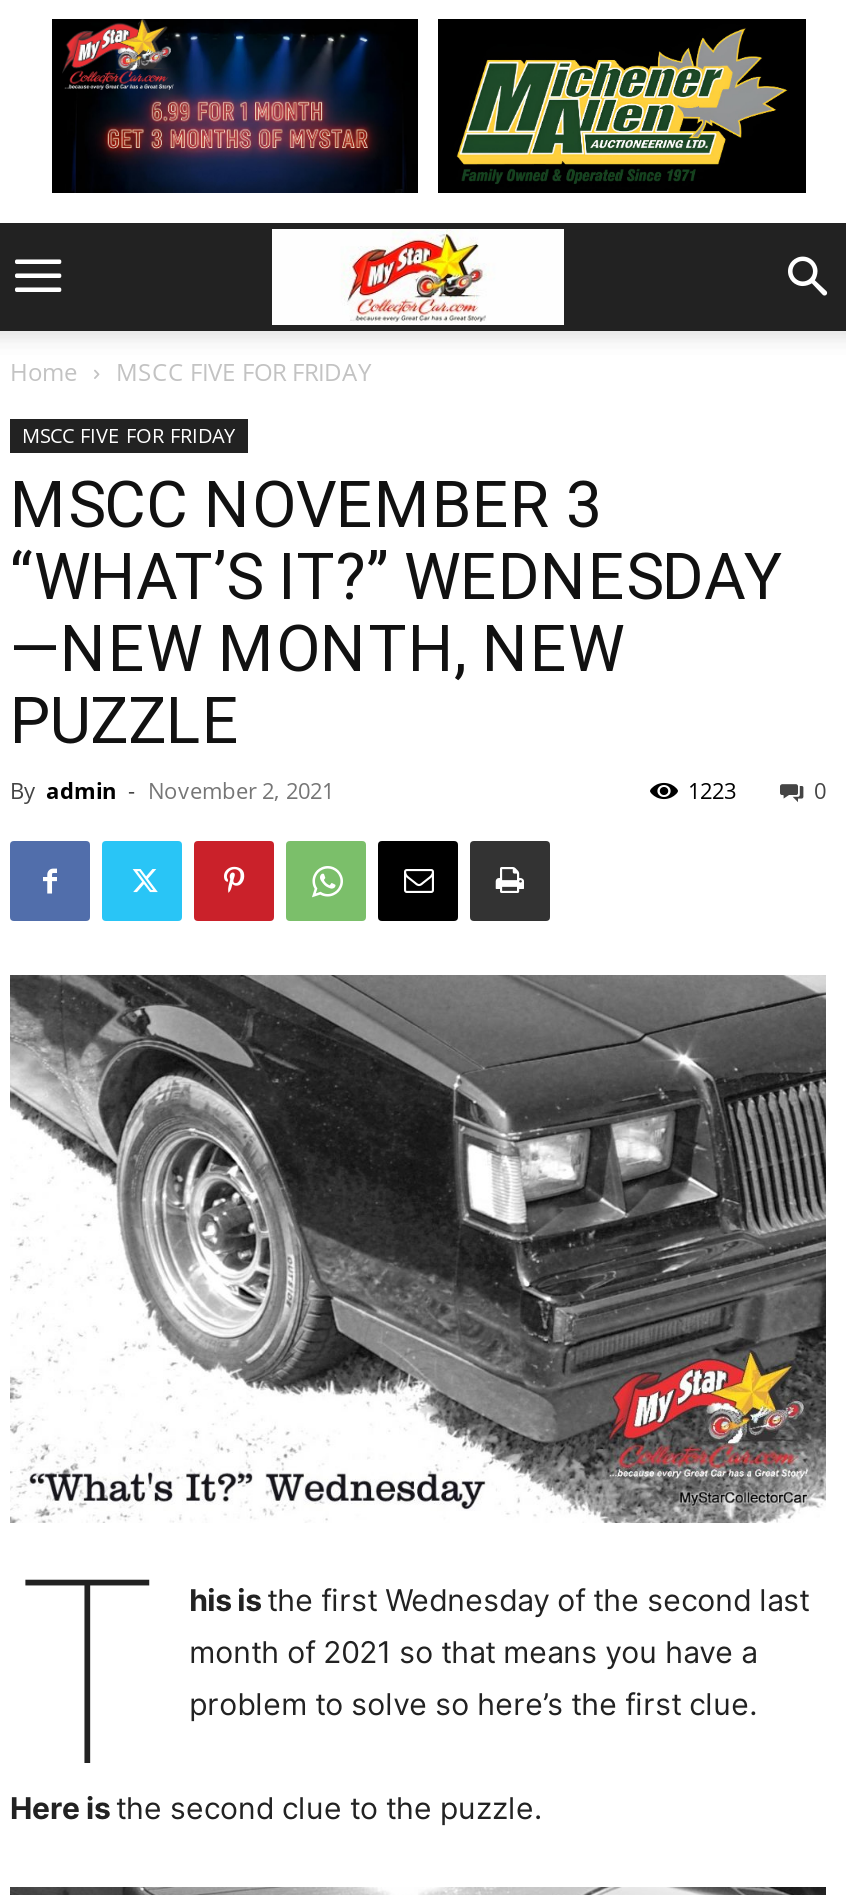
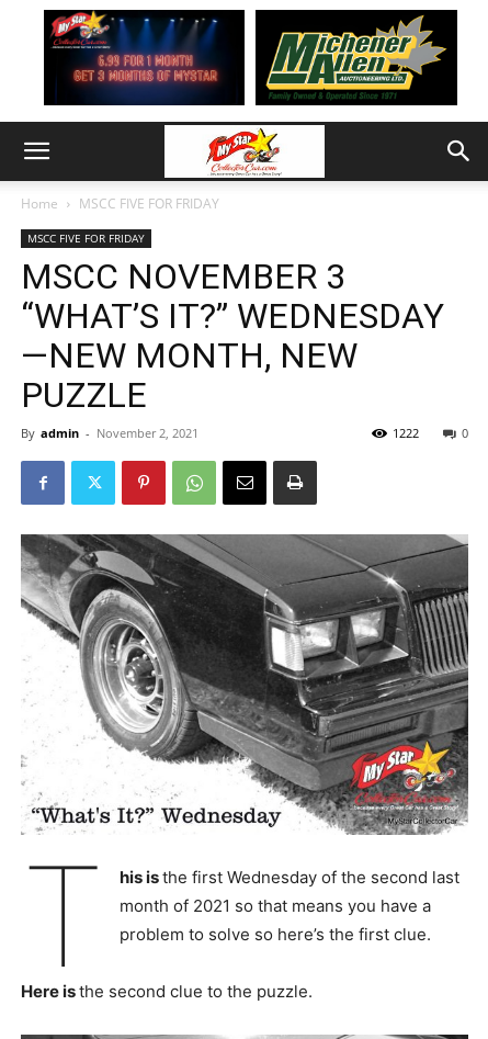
- 1223
+ 1222
